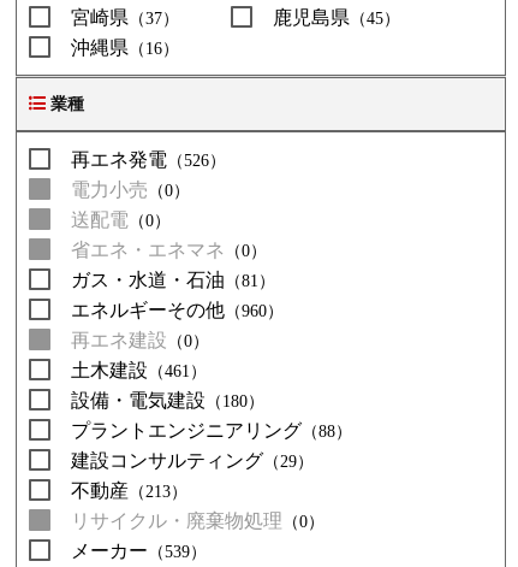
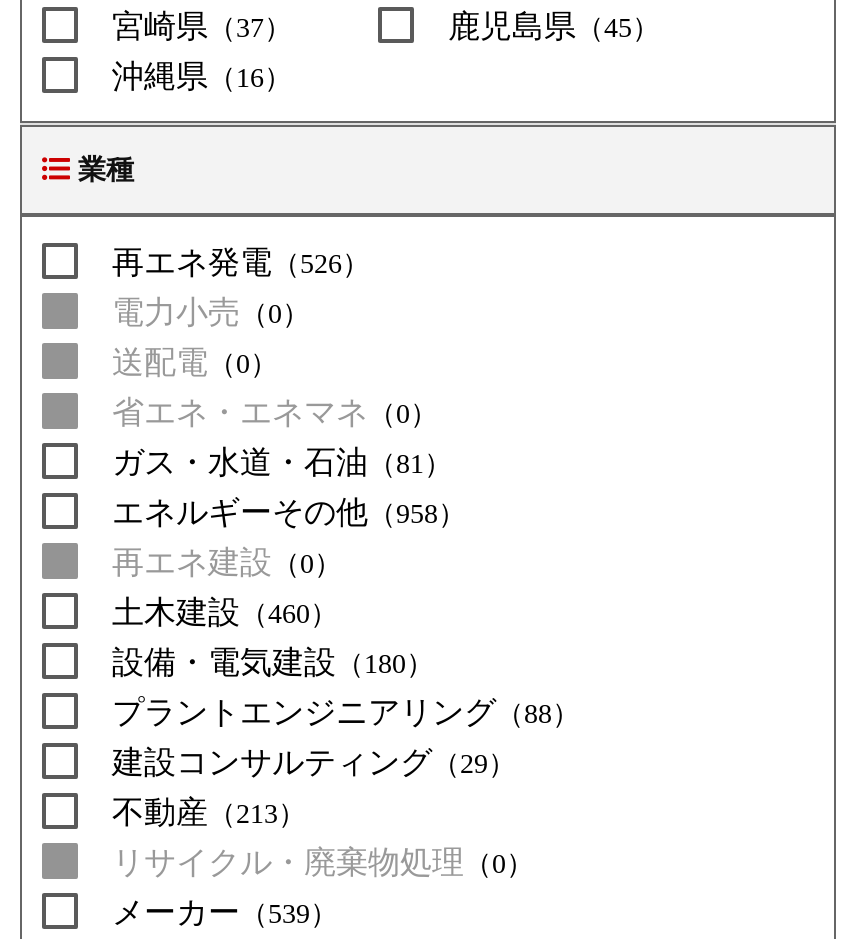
- エネルギーその他（960）
+ エネルギーその他（958）

- 土木建設（461）
+ 土木建設（460）
